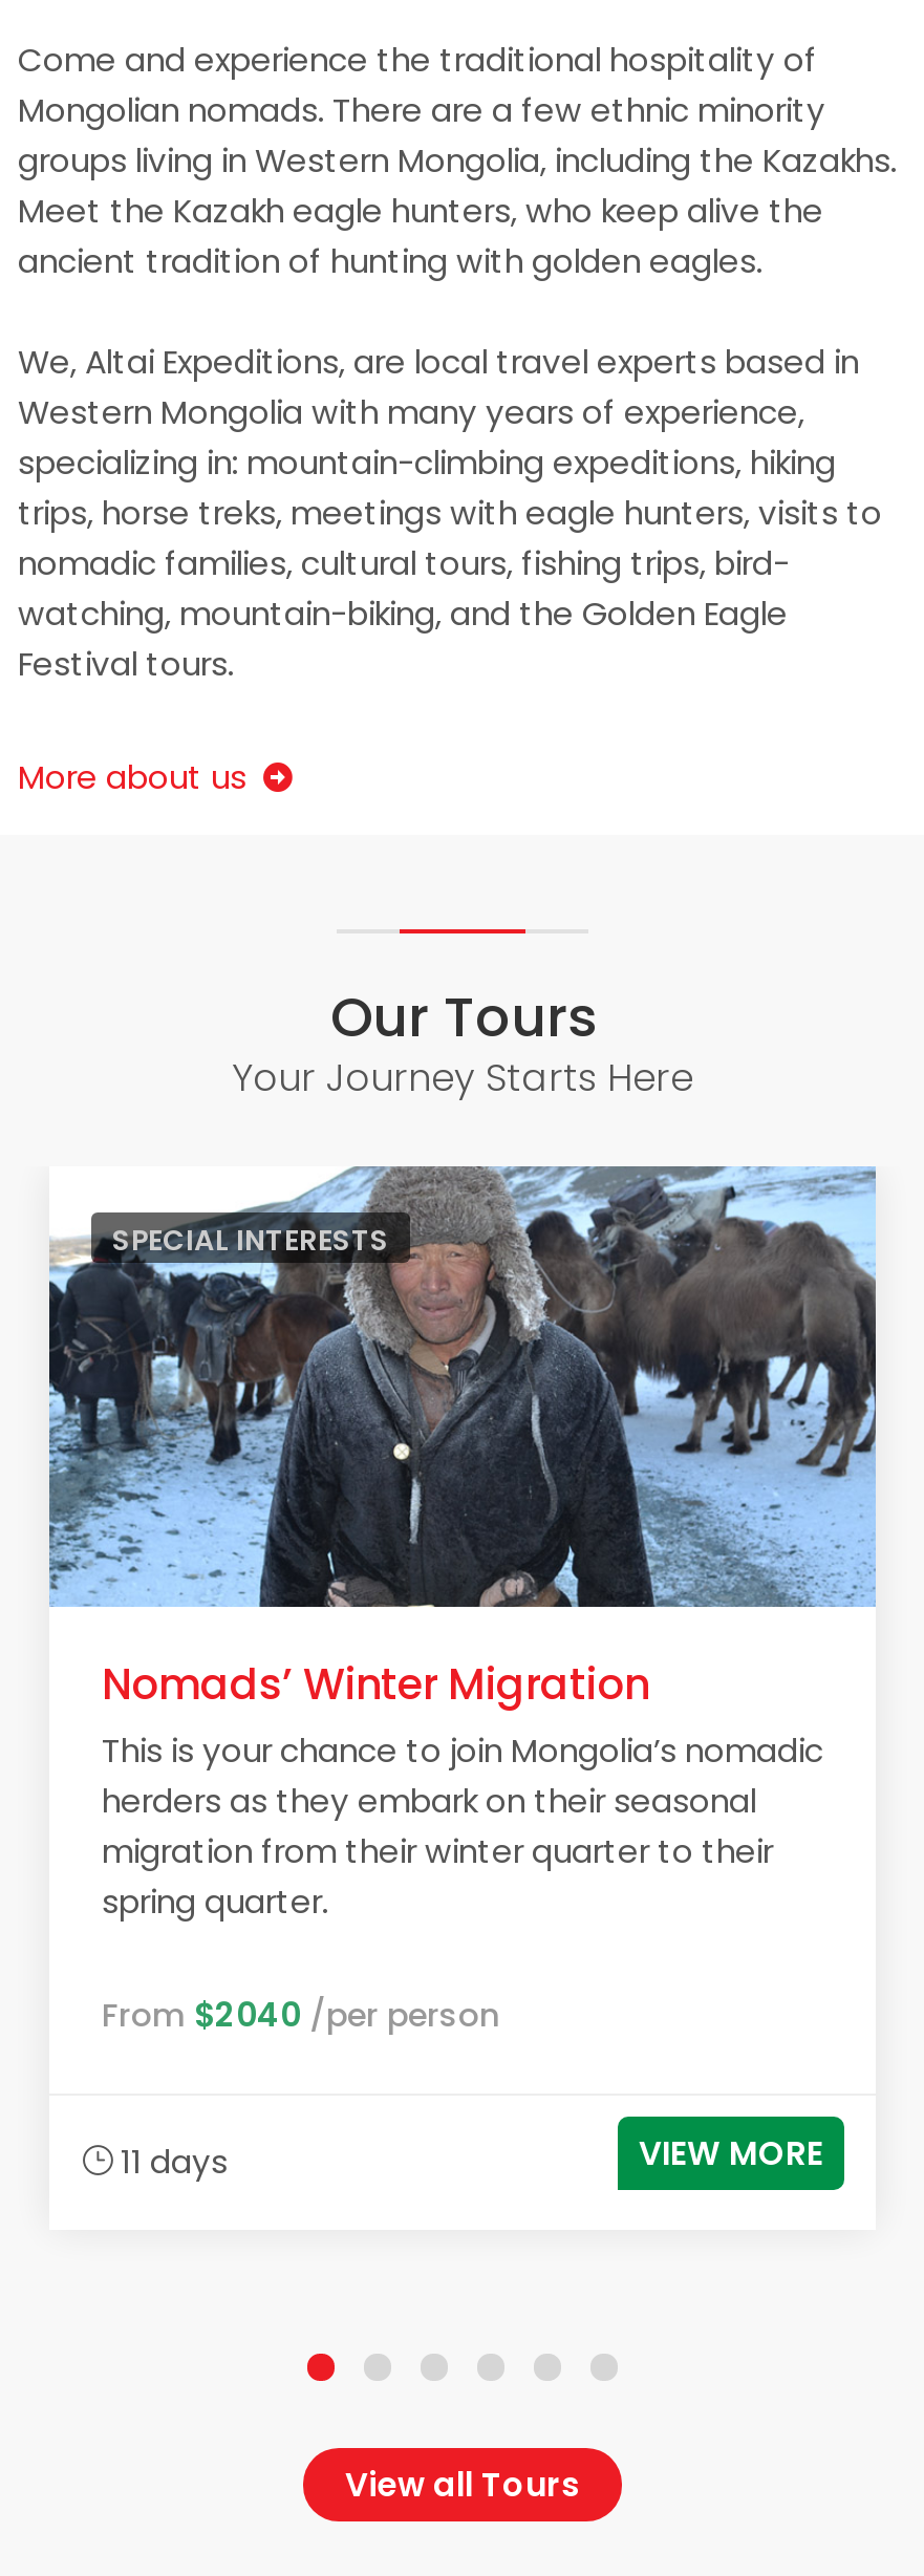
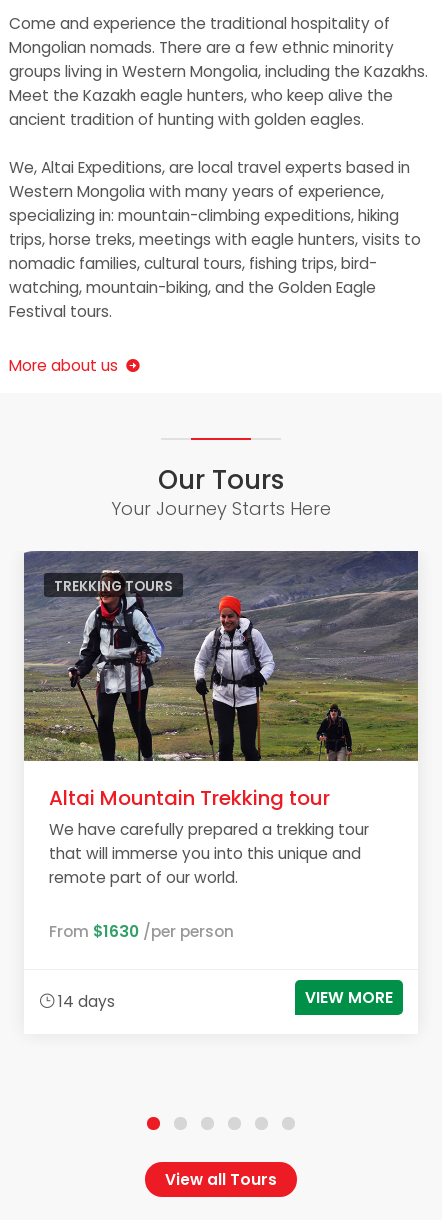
- [image]
- SPECIAL INTERESTS
+ [image]
+ TREKKING TOURS

- Nomads’ Winter Migration
- This is your chance to join Mongolia’s nomadic
- herders as they embark on their seasonal
- migration from their winter quarter to their
- spring quarter.
+ Altai Mountain Trekking tour
+ We have carefully prepared a trekking tour
+ that will immerse you into this unique and
+ remote part of our world.

- From $2040 /per person
+ From $1630 /per person

- 11 days
+ 14 days

moved up: VIEW MORE
